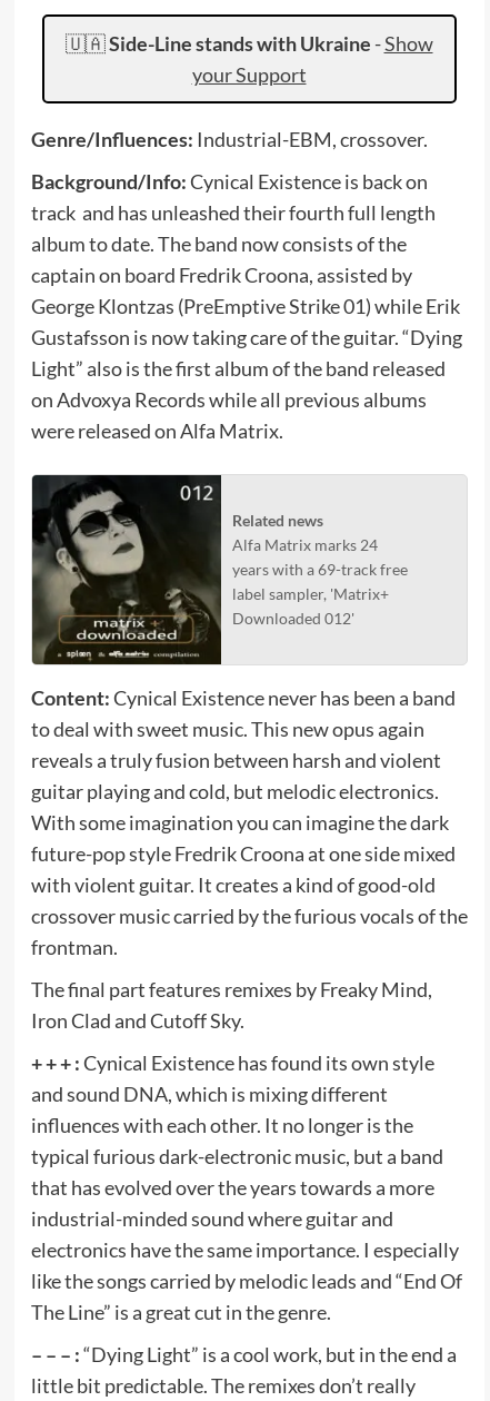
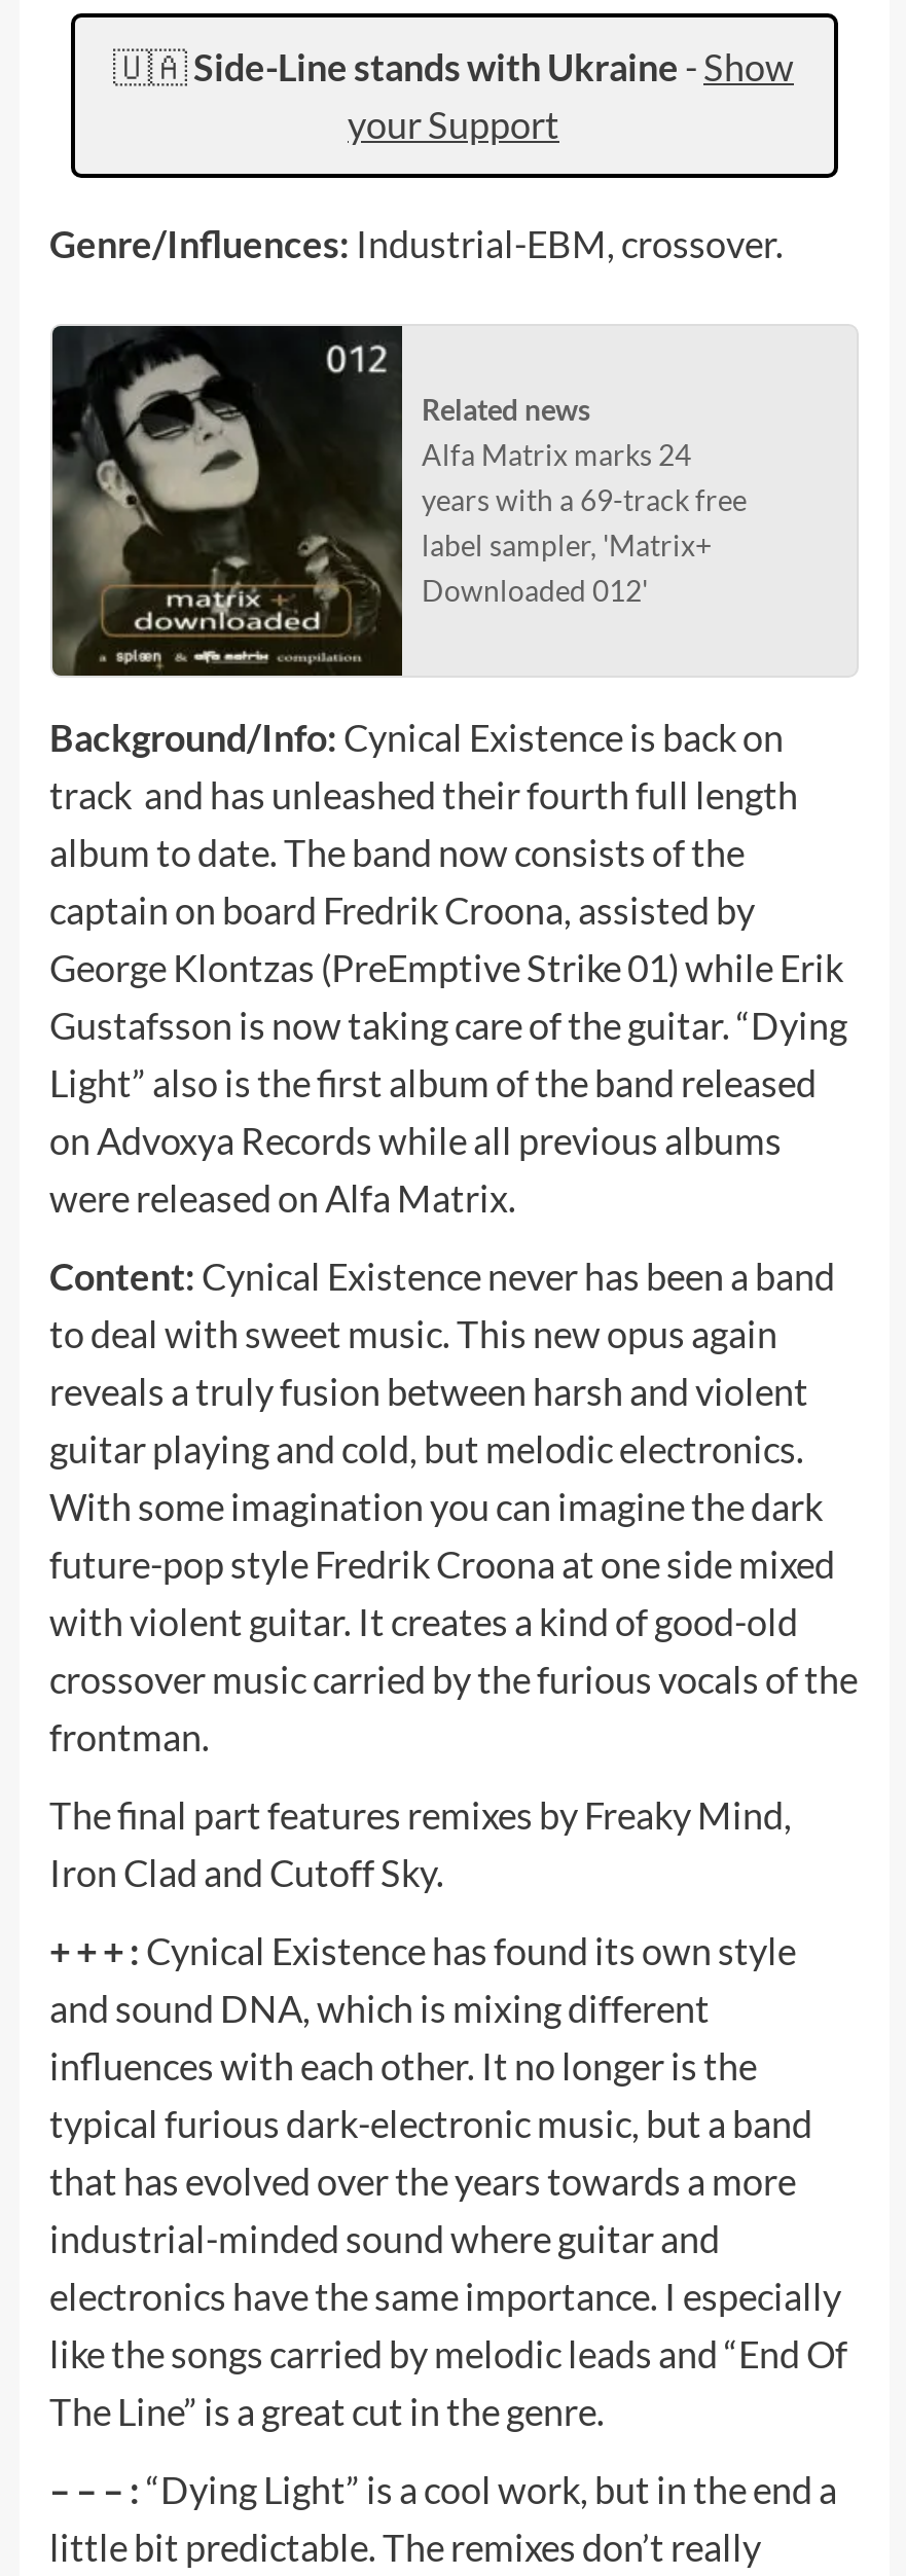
moved down: Background/Info: Cynical Existence is back on | track and has unleashed their fourth full length | album to date. The band now consists of the | ... | on Advoxya Records while all previous albums | were released on Alfa Matrix.

moved up: [image] | Related news | Alfa Matrix marks 24 | years with a 69-track free | label sampler, 'Matrix+ | Downloaded 012'
